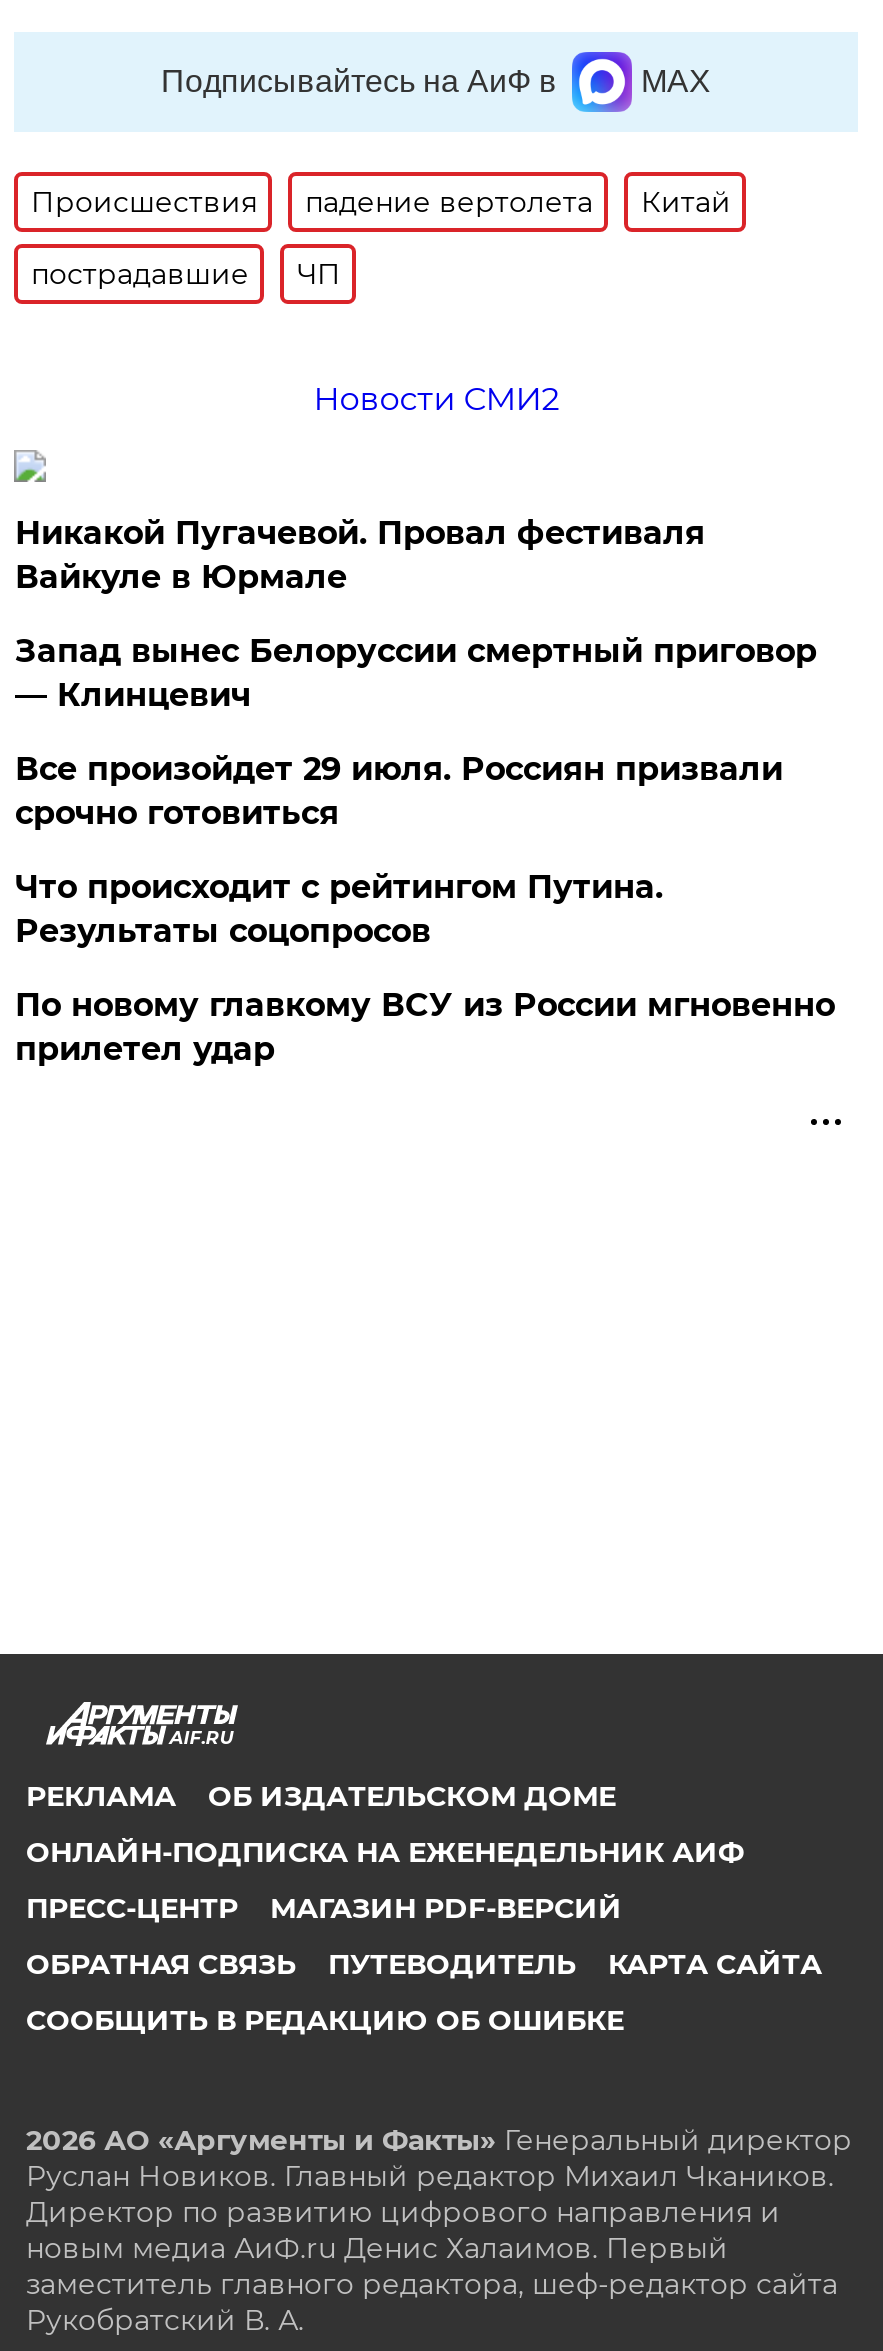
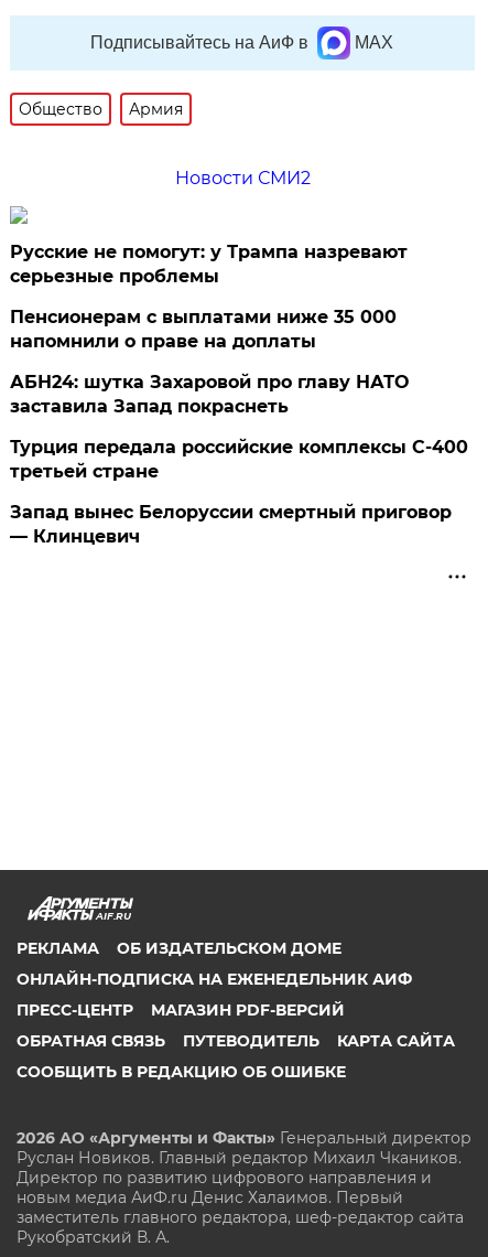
- Происшествия
- падение вертолета
- Китай
- пострадавшие
- ЧП
+ Общество
+ Армия

- Никакой Пугачевой. Провал фестиваля
- Вайкуле в Юрмале
+ Русские не помогут: у Трампа назревают
+ серьезные проблемы
+ Пенсионерам с выплатами ниже 35 000
+ напомнили о праве на доплаты
+ АБН24: шутка Захаровой про главу НАТО
+ заставила Запад покраснеть
+ Турция передала российские комплексы С-400
+ третьей стране

moved down: Запад вынес Белоруссии смертный приговор | — Клинцевич

- Все произойдет 29 июля. Россиян призвали
- срочно готовиться
- Что происходит с рейтингом Путина.
- Результаты соцопросов
- По новому главкому ВСУ из России мгновенно
- прилетел удар
